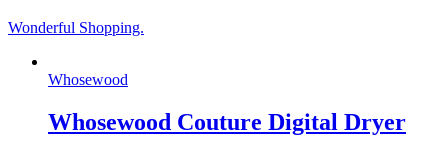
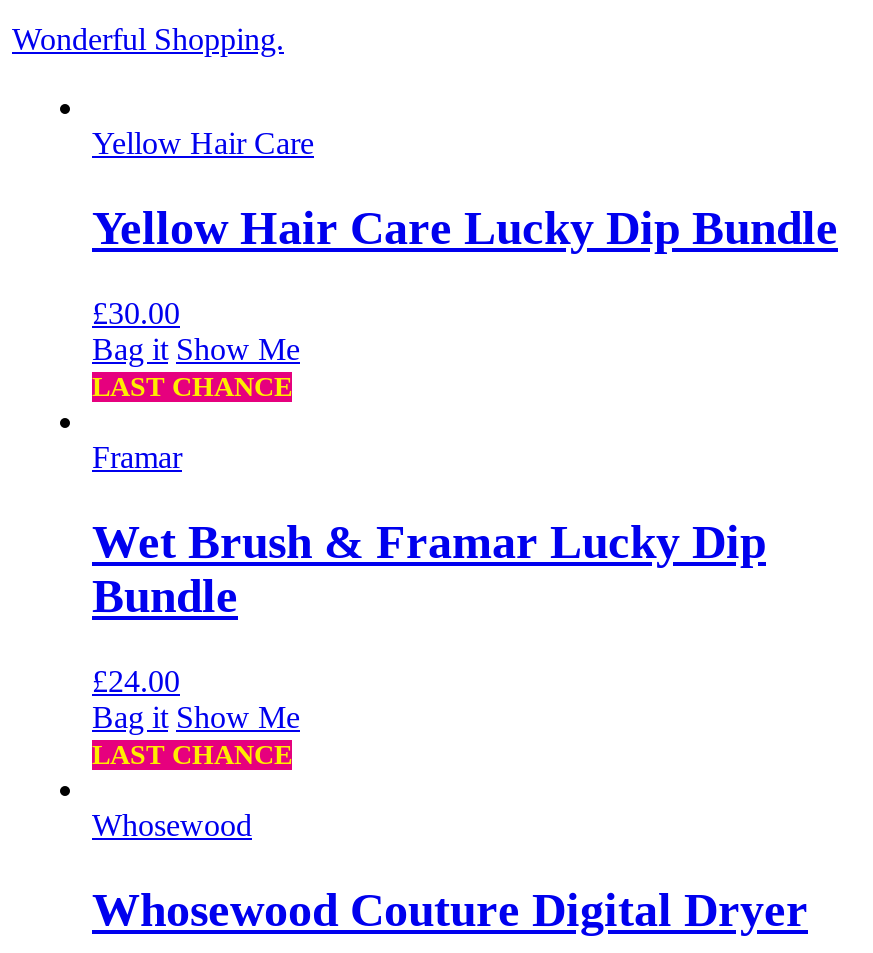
+ Yellow Hair Care
+ Yellow Hair Care Lucky Dip Bundle
+ £30.00
+ Bag it Show Me
+ LAST CHANCE
+ Framar
+ Wet Brush & Framar Lucky Dip
+ Bundle
+ £24.00
+ Bag it Show Me
+ LAST CHANCE
